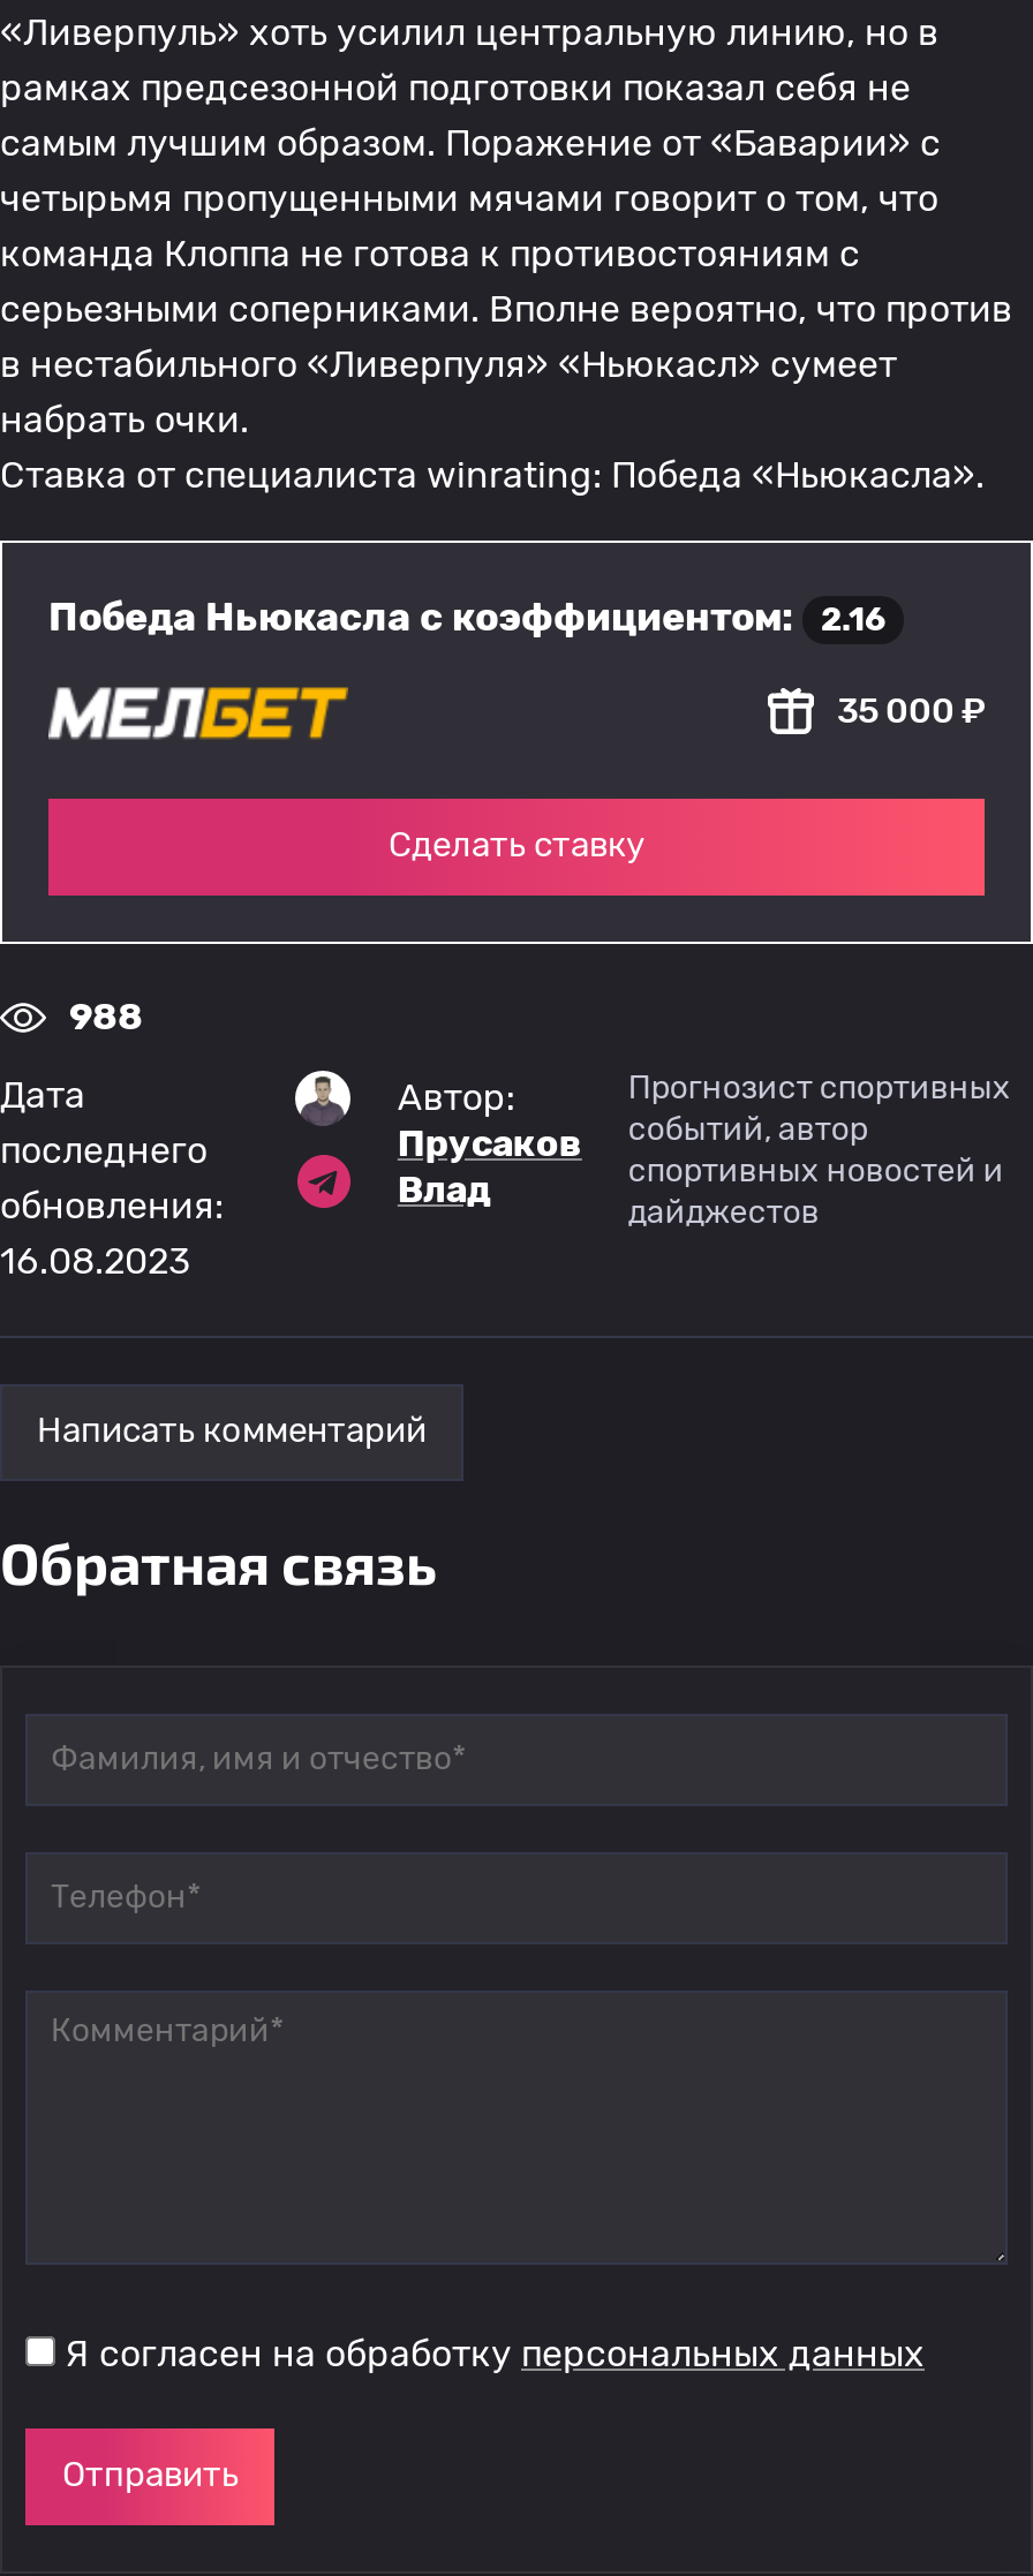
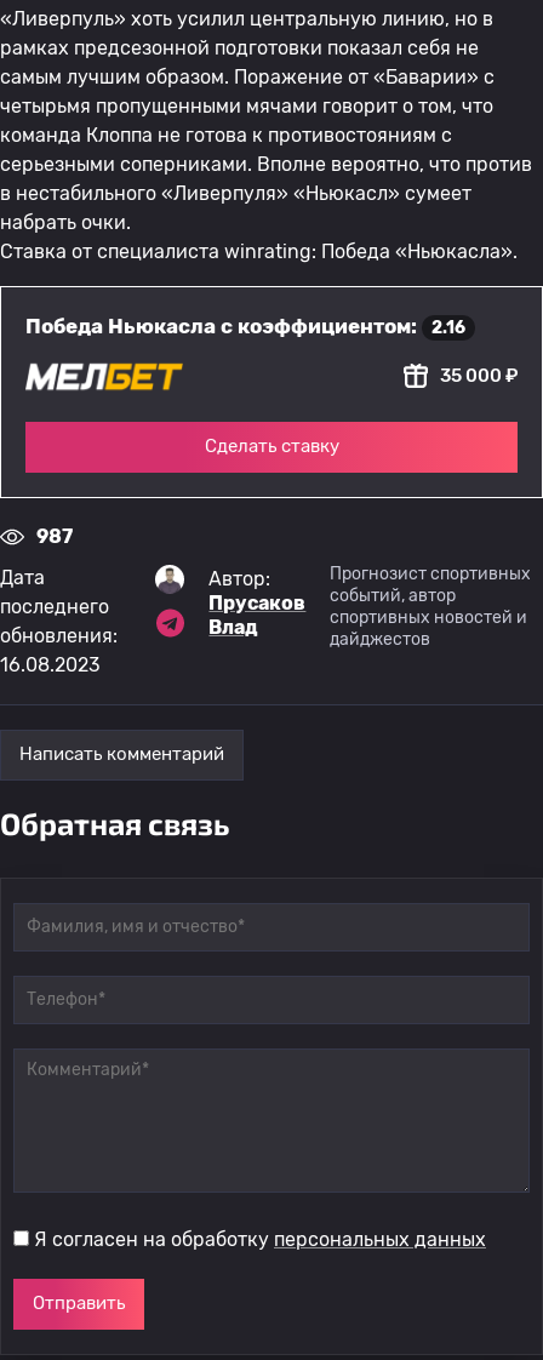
- 988
+ 987
